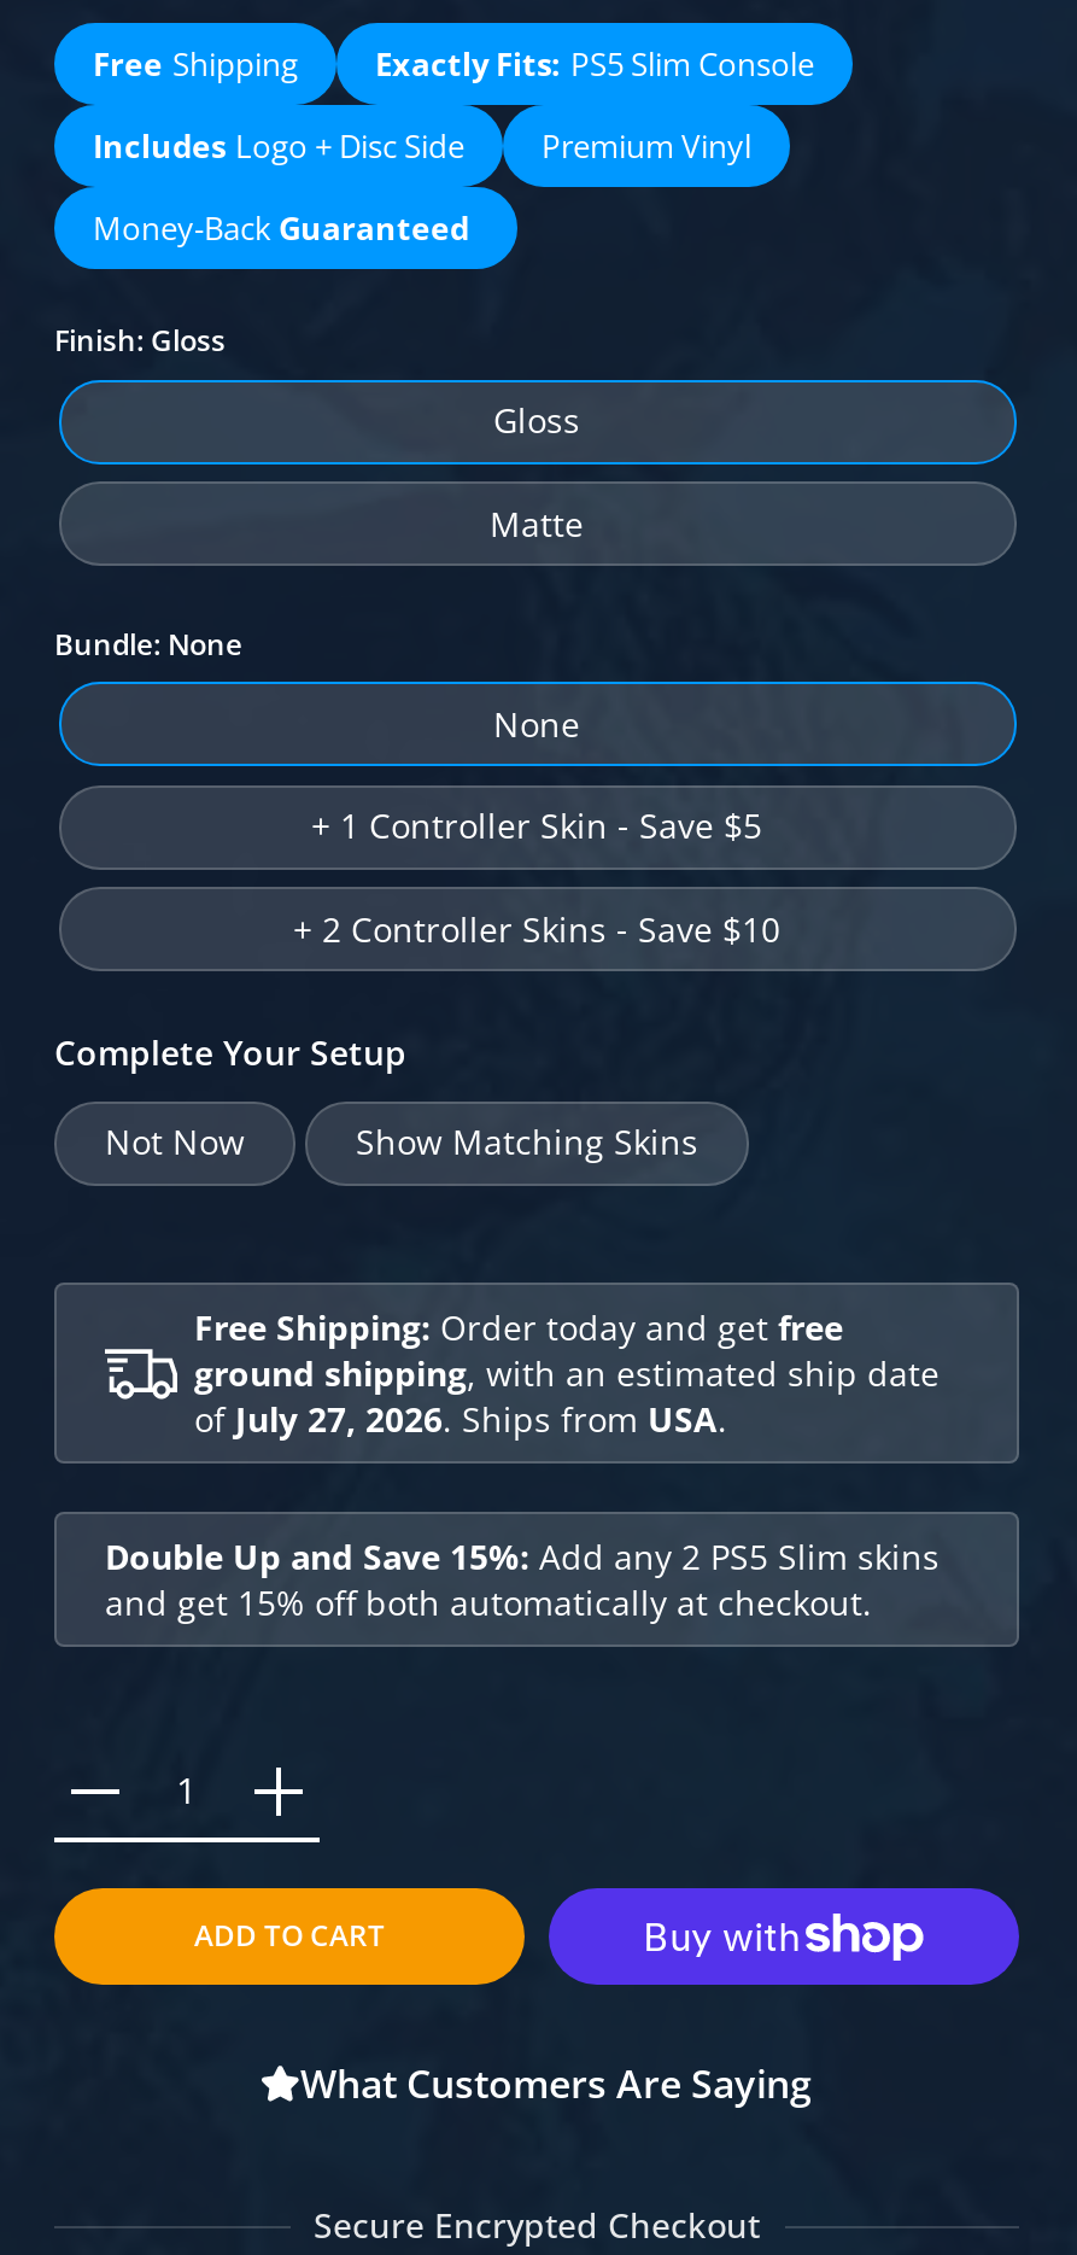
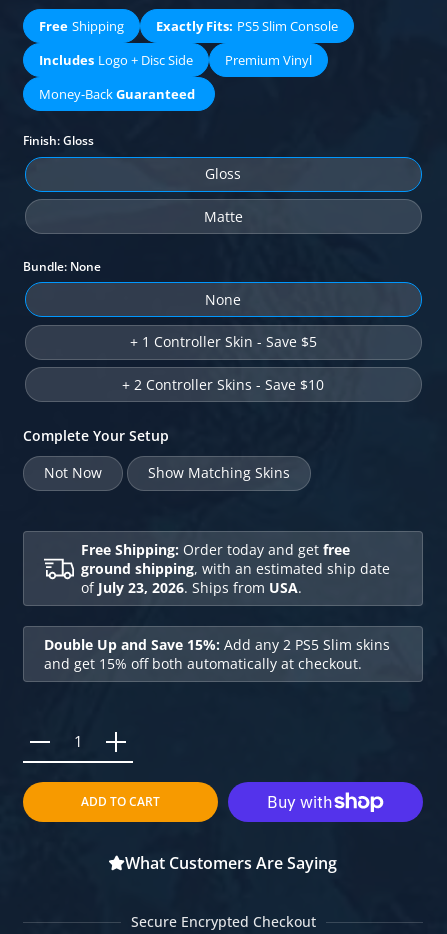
- of July 27, 2026. Ships from USA.
+ of July 23, 2026. Ships from USA.
